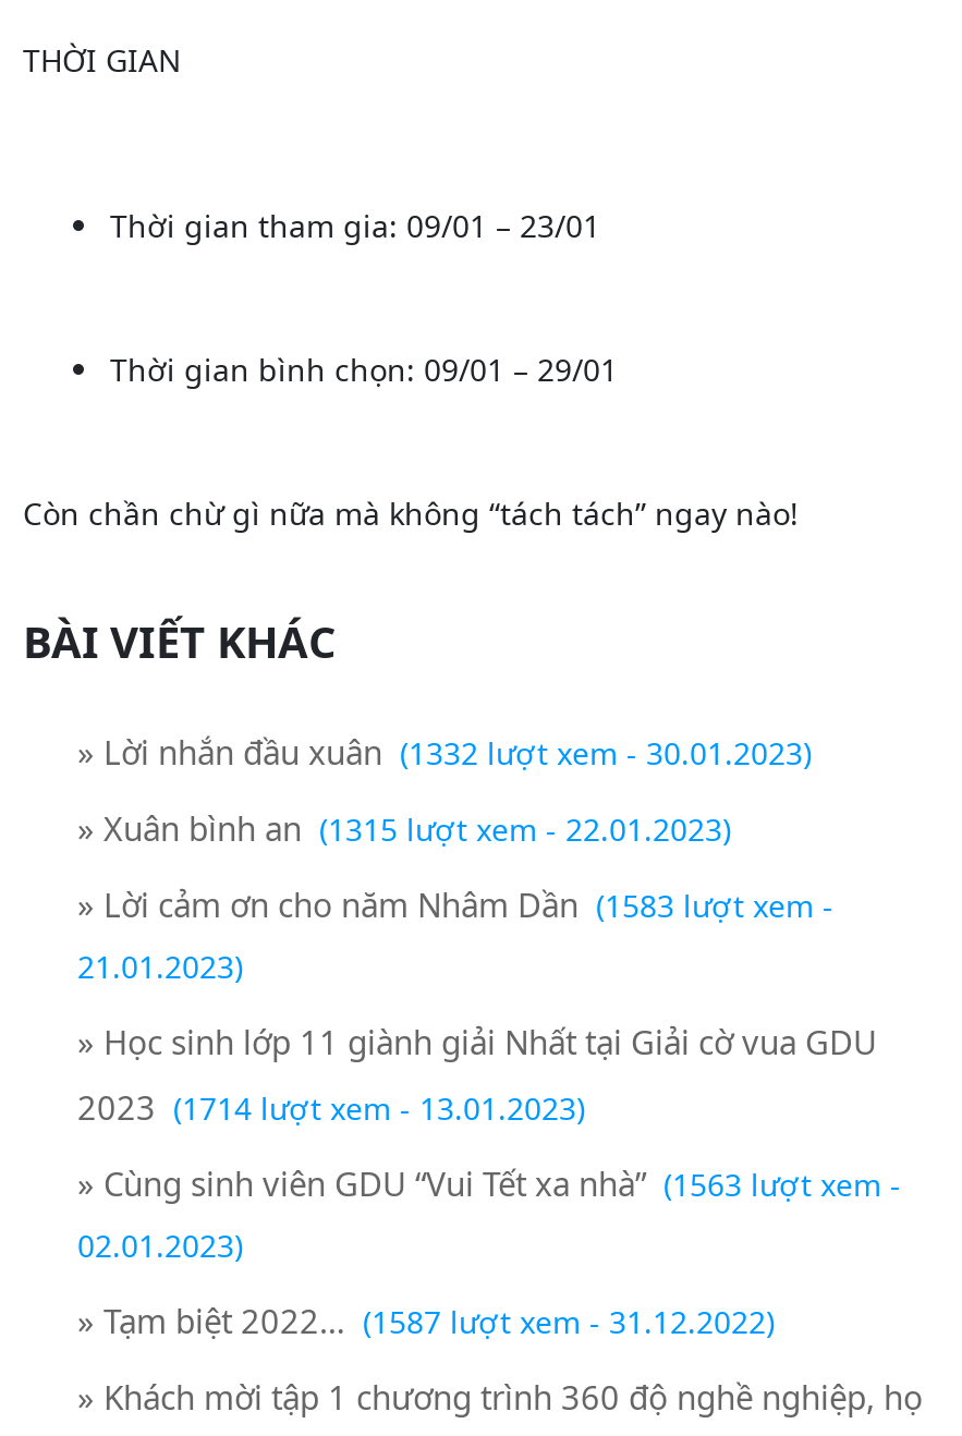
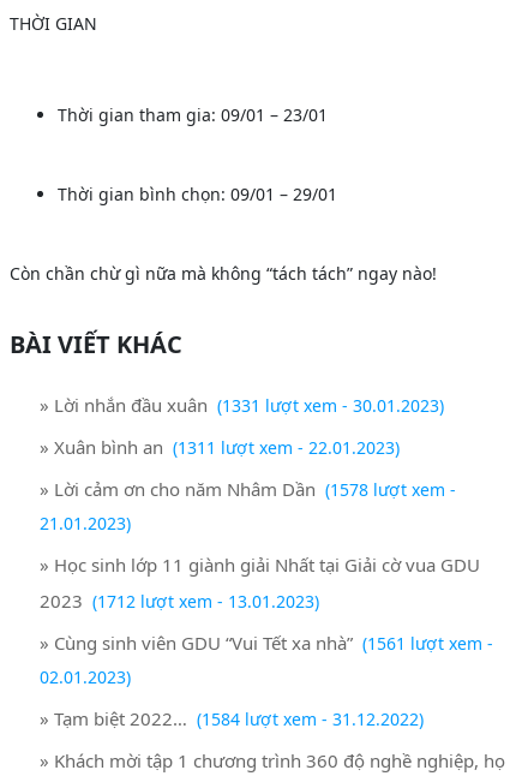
- » Lời nhắn đầu xuân (1332 lượt xem - 30.01.2023)
+ » Lời nhắn đầu xuân (1331 lượt xem - 30.01.2023)

- » Xuân bình an (1315 lượt xem - 22.01.2023)
+ » Xuân bình an (1311 lượt xem - 22.01.2023)

- » Lời cảm ơn cho năm Nhâm Dần (1583 lượt xem -
+ » Lời cảm ơn cho năm Nhâm Dần (1578 lượt xem -

- 2023 (1714 lượt xem - 13.01.2023)
+ 2023 (1712 lượt xem - 13.01.2023)

- » Cùng sinh viên GDU “Vui Tết xa nhà” (1563 lượt xem -
+ » Cùng sinh viên GDU “Vui Tết xa nhà” (1561 lượt xem -

- » Tạm biệt 2022… (1587 lượt xem - 31.12.2022)
+ » Tạm biệt 2022… (1584 lượt xem - 31.12.2022)
